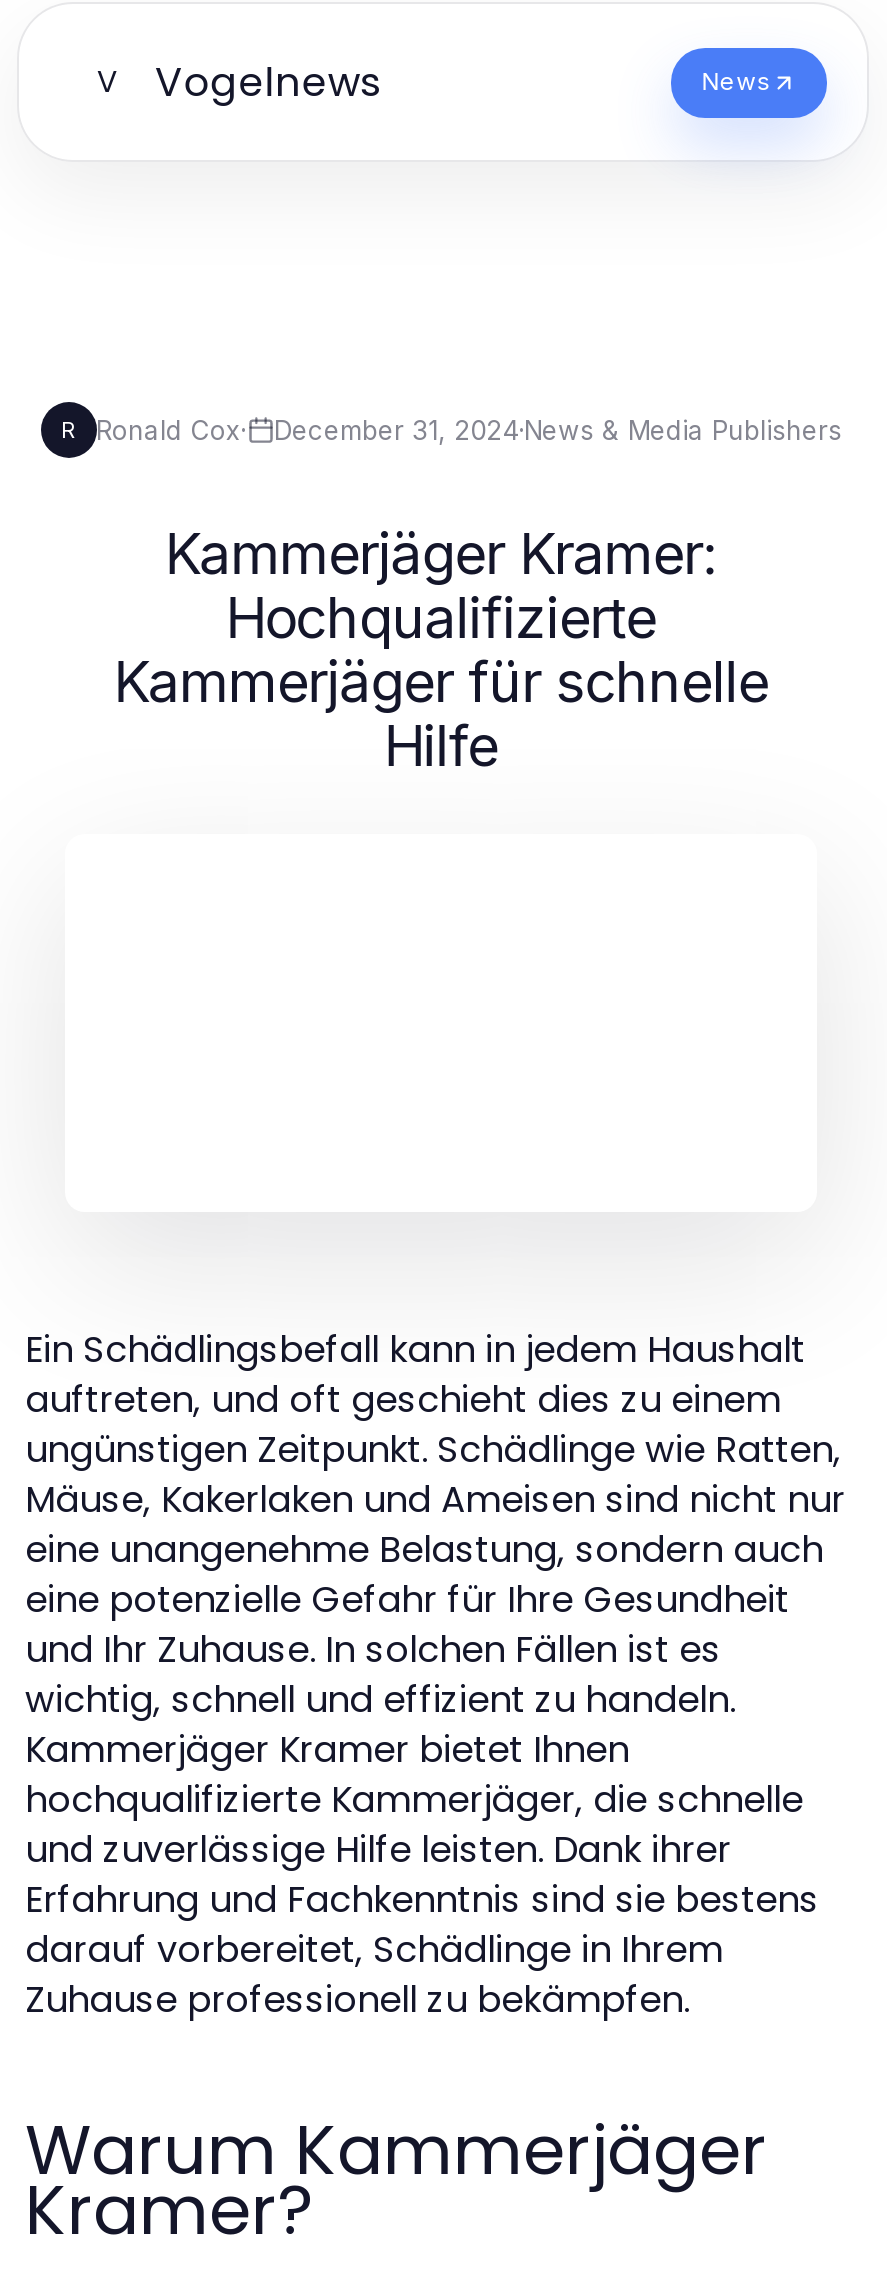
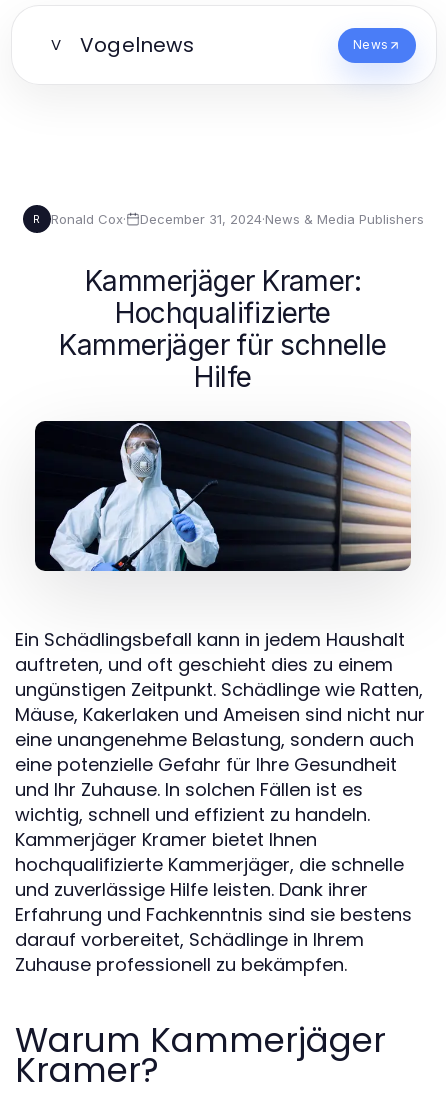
+ [image]
